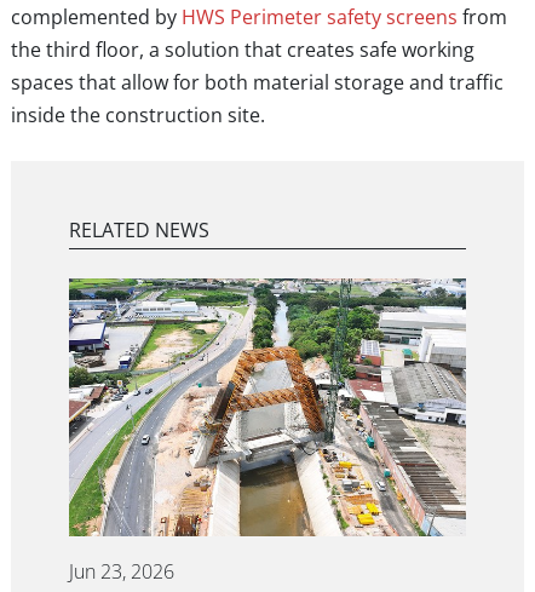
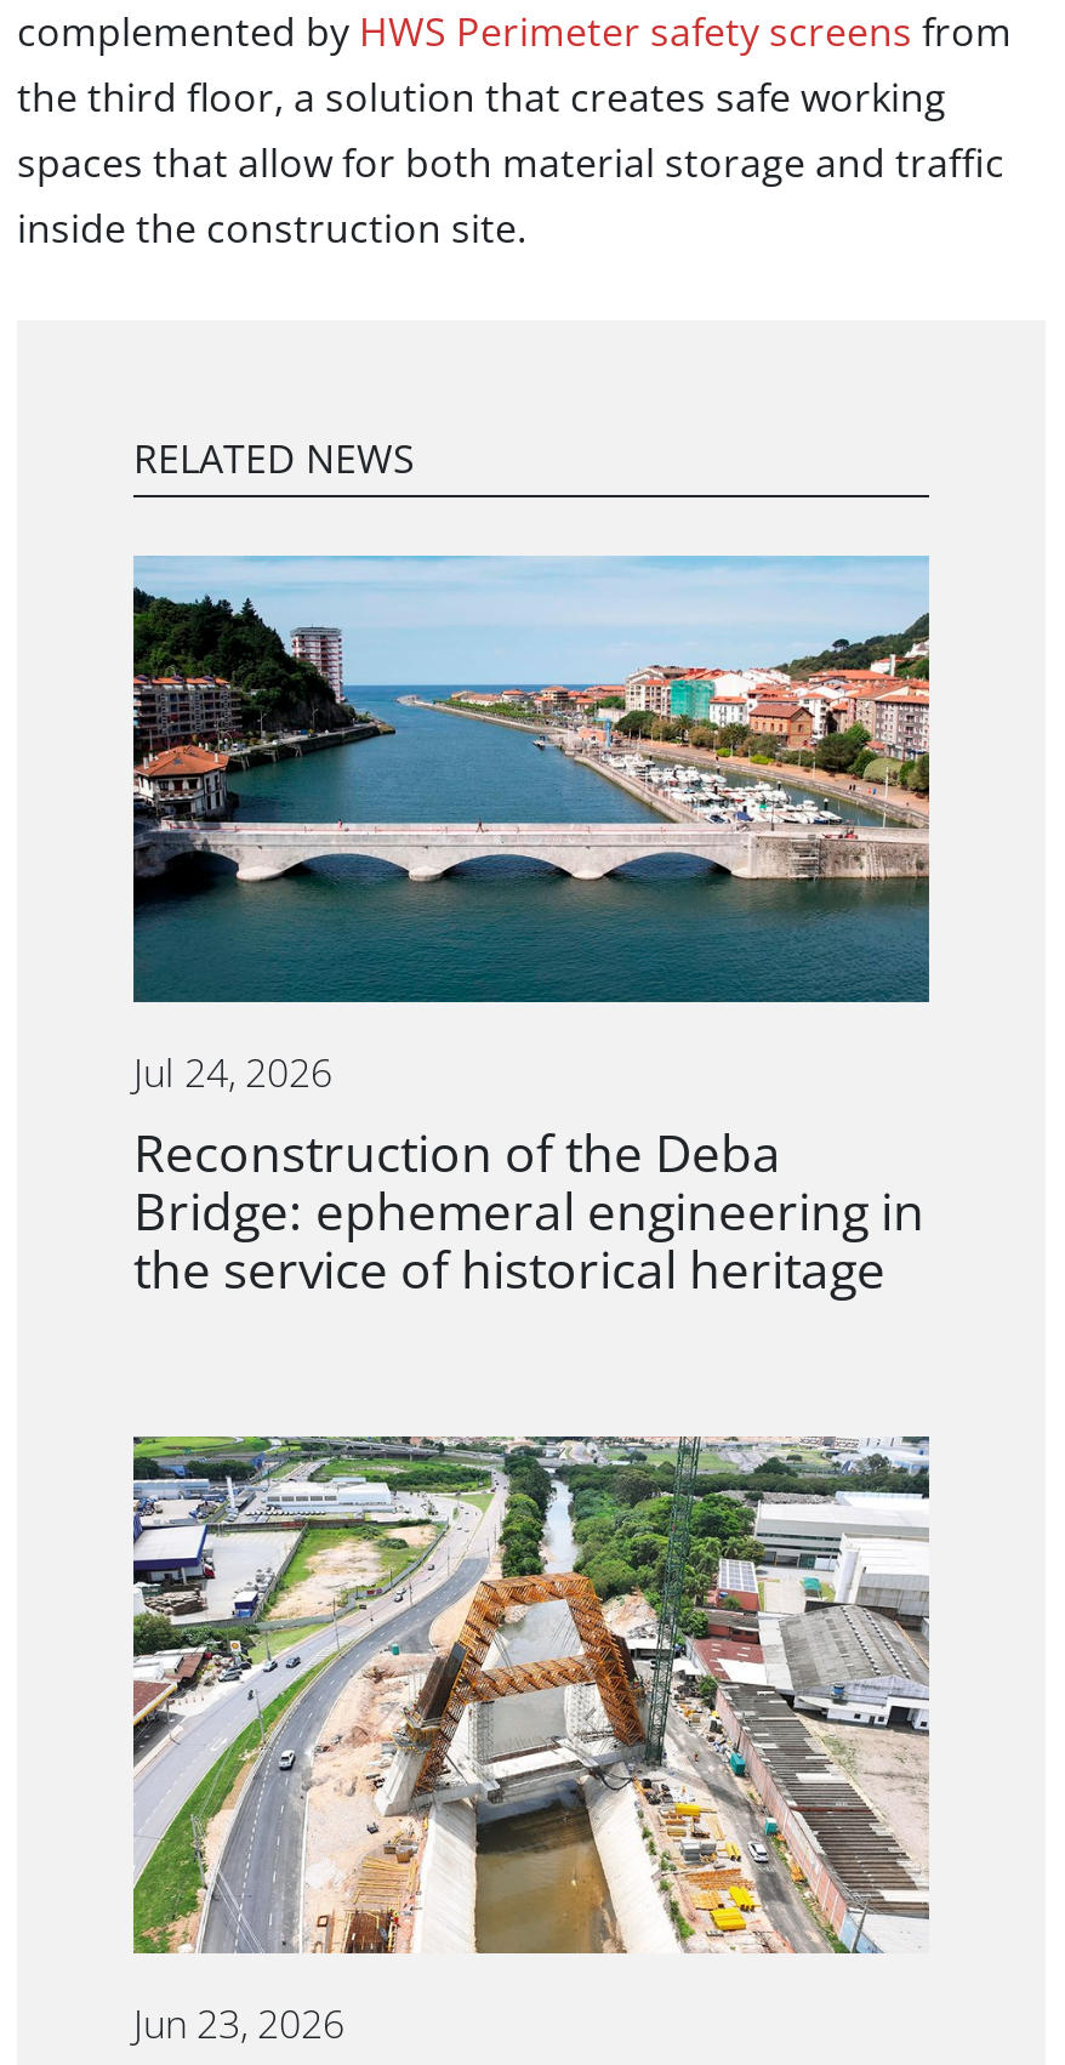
+ [image]
+ Jul 24, 2026
+ Reconstruction of the Deba
+ Bridge: ephemeral engineering in
+ the service of historical heritage
